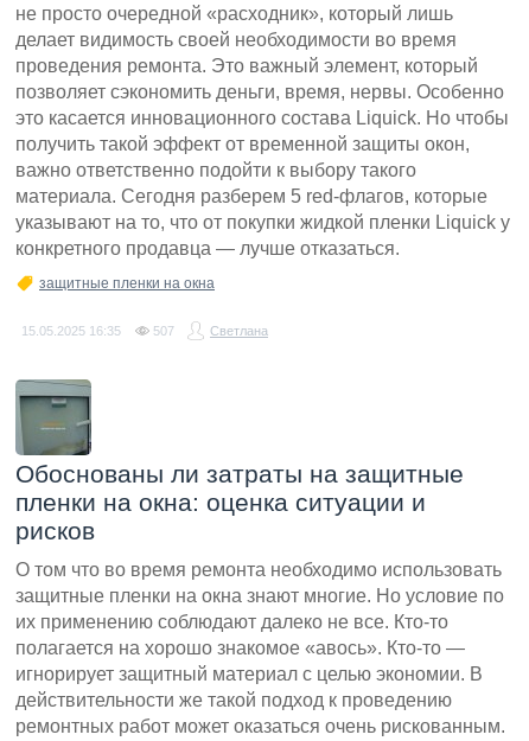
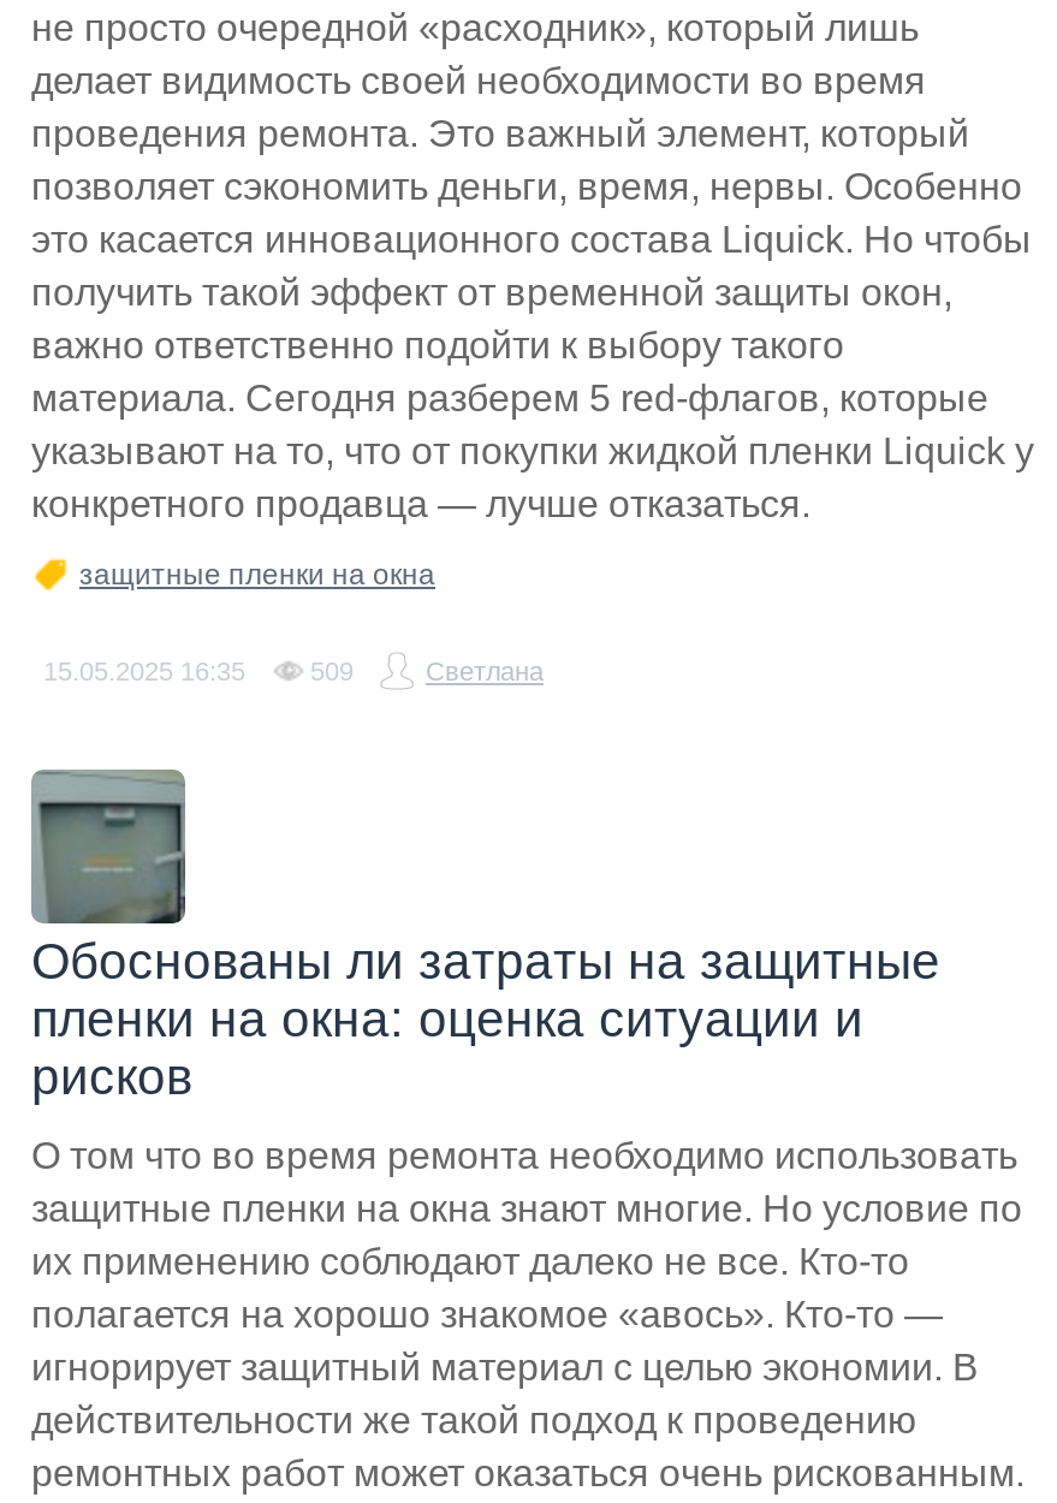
- 507
+ 509
